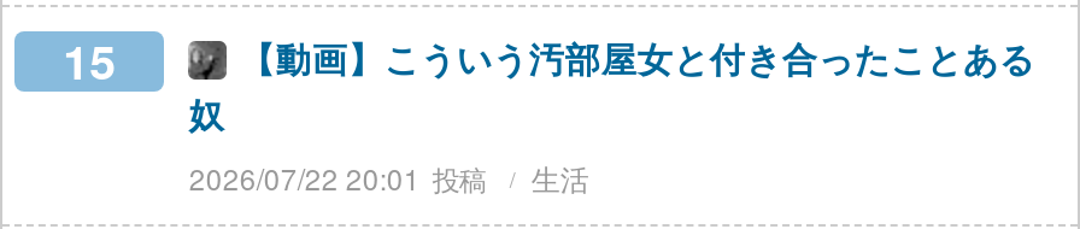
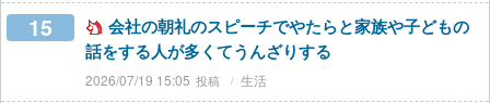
- 【動画】こういう汚部屋女と付き合ったことある
- 奴
- 2026/07/22 20:01
+ 会社の朝礼のスピーチでやたらと家族や子どもの
+ 話をする人が多くてうんざりする
+ 2026/07/19 15:05
